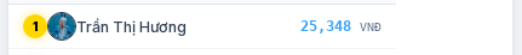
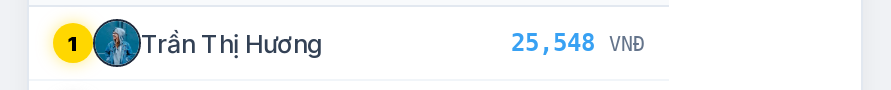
- 25,348 VNĐ
+ 25,548 VNĐ
